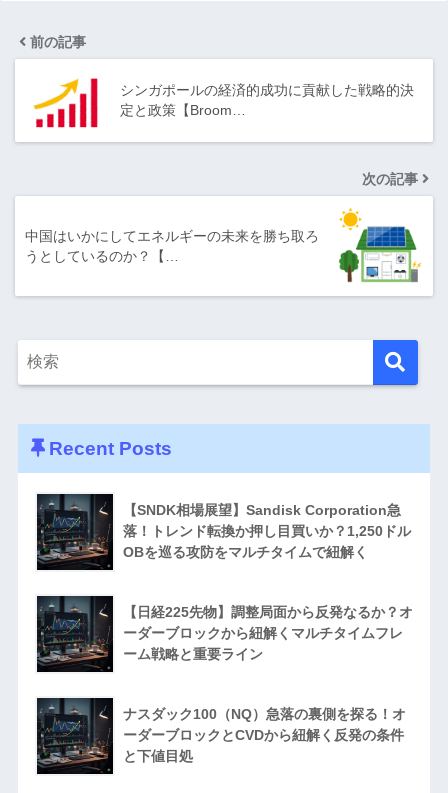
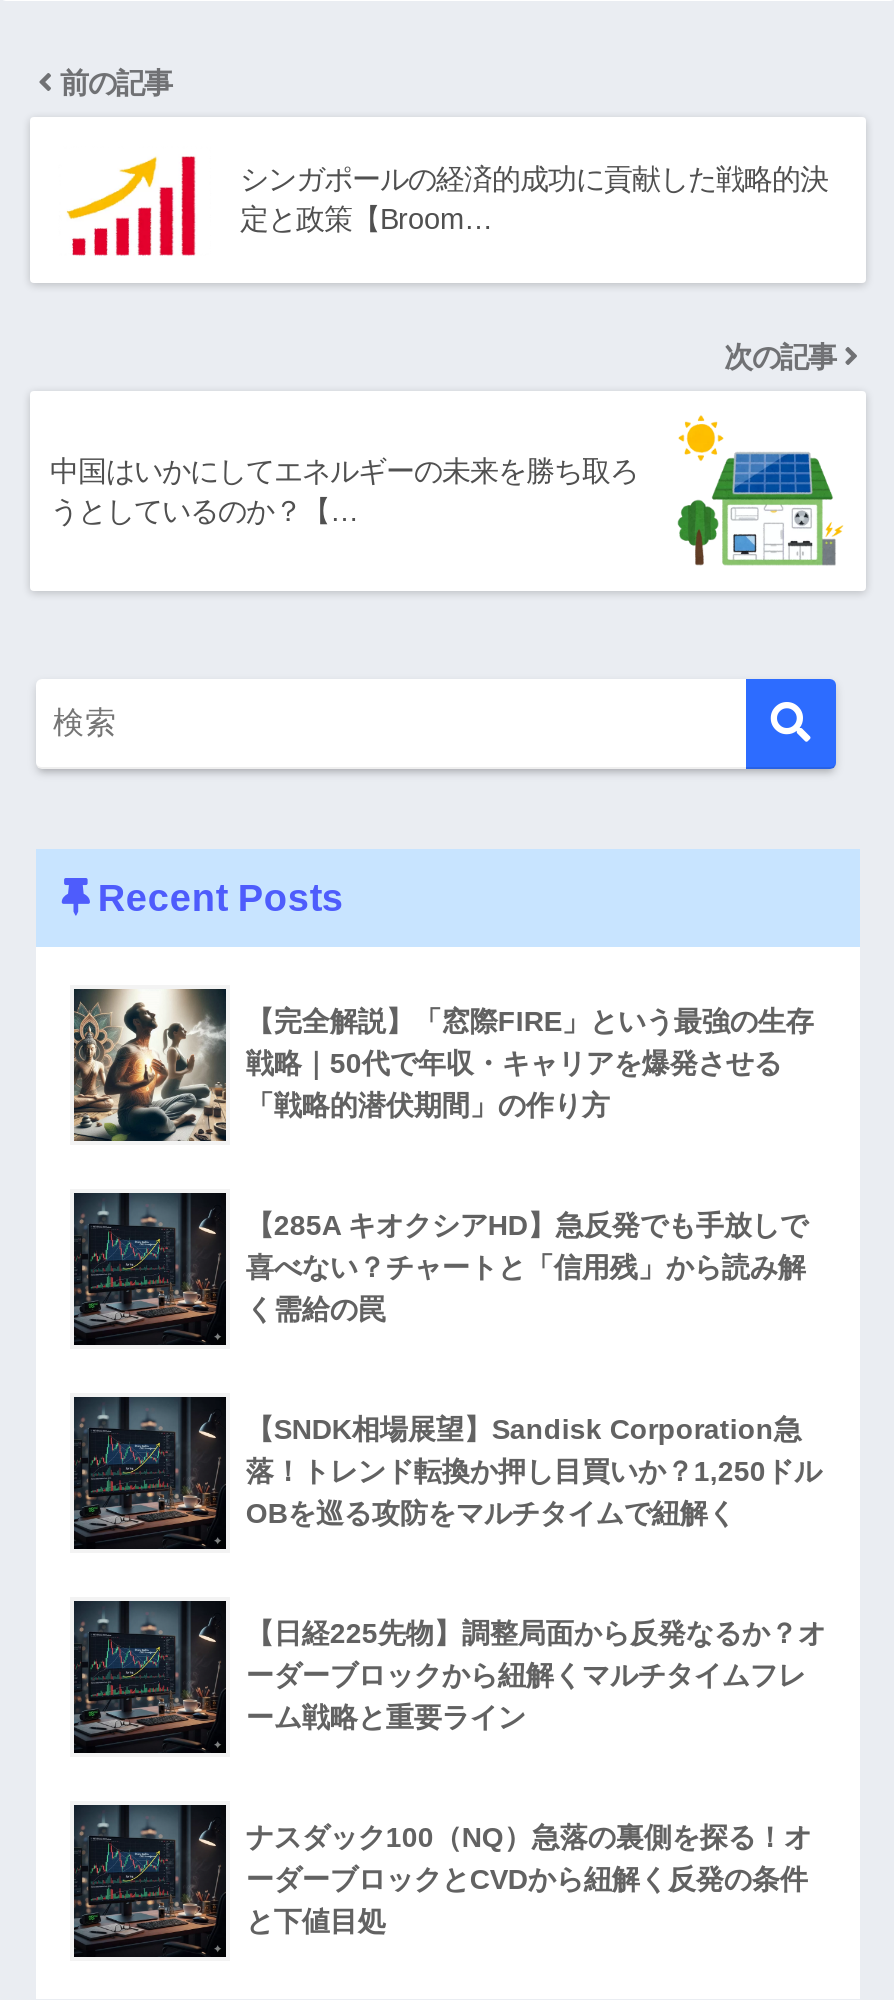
+ [image]
+ 【完全解説】「窓際FIRE」という最強の生存
+ 戦略｜50代で年収・キャリアを爆発させる
+ 「戦略的潜伏期間」の作り方

+ 【285A キオクシアHD】急反発でも手放しで
+ 喜べない？チャートと「信用残」から読み解
+ く需給の罠
